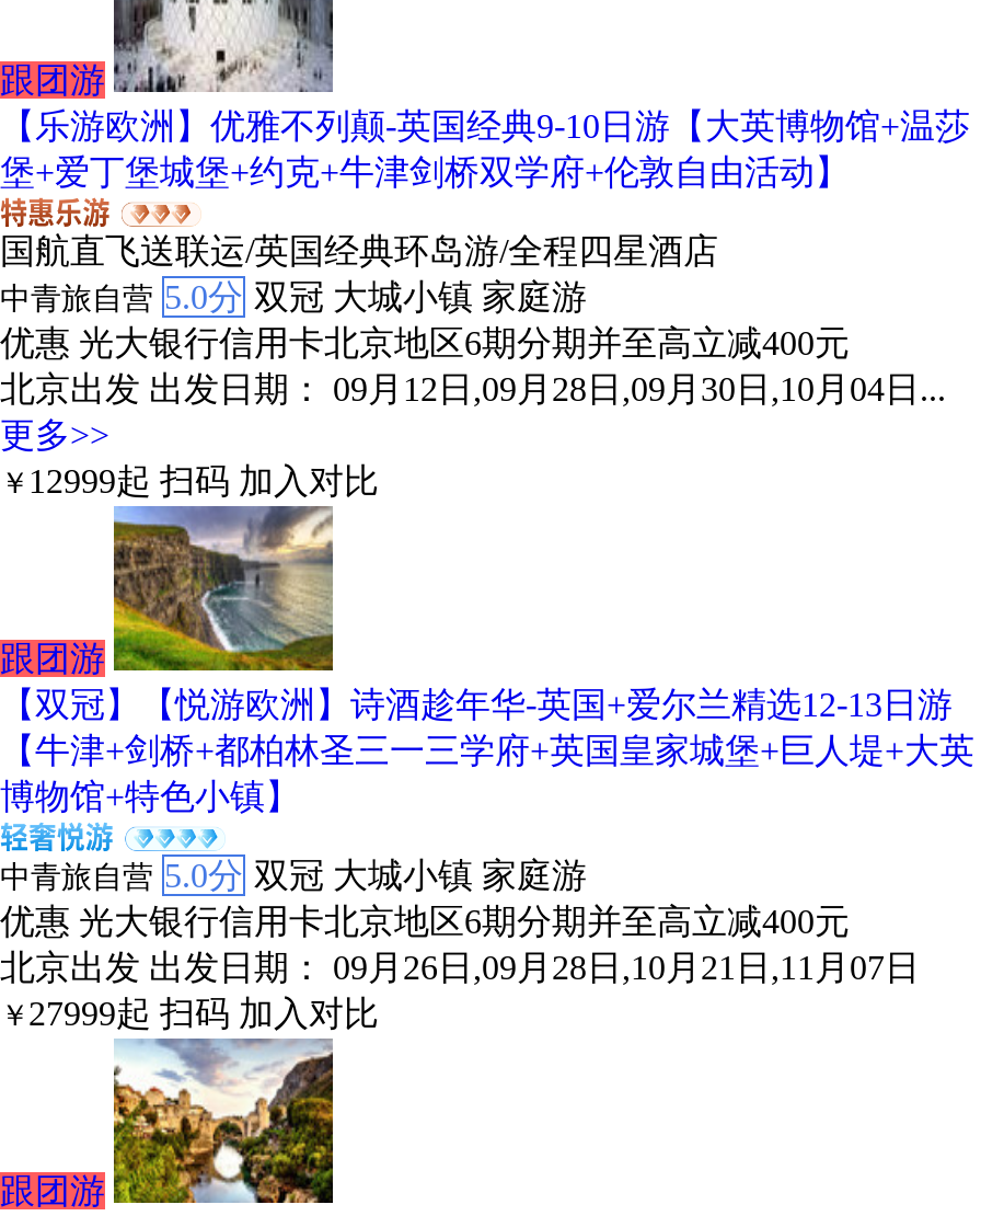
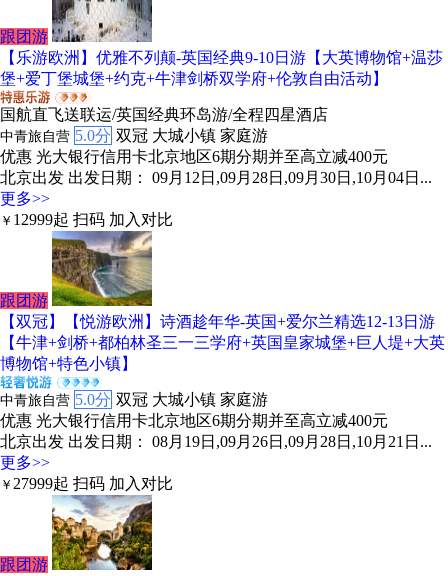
- 北京出发 出发日期： 09月26日,09月28日,10月21日,11月07日
+ 北京出发 出发日期： 08月19日,09月26日,09月28日,10月21日...
+ 更多>>
